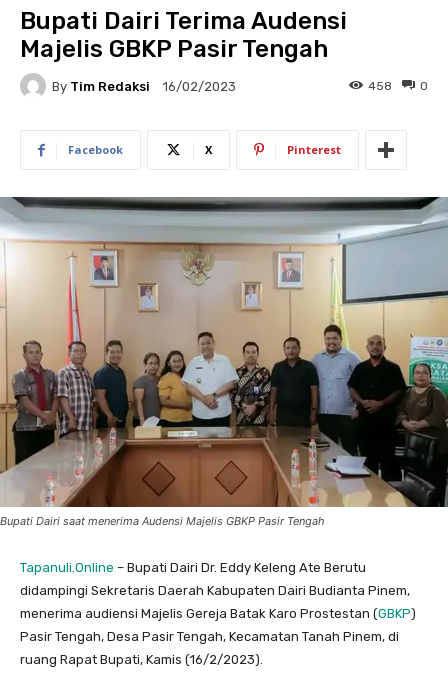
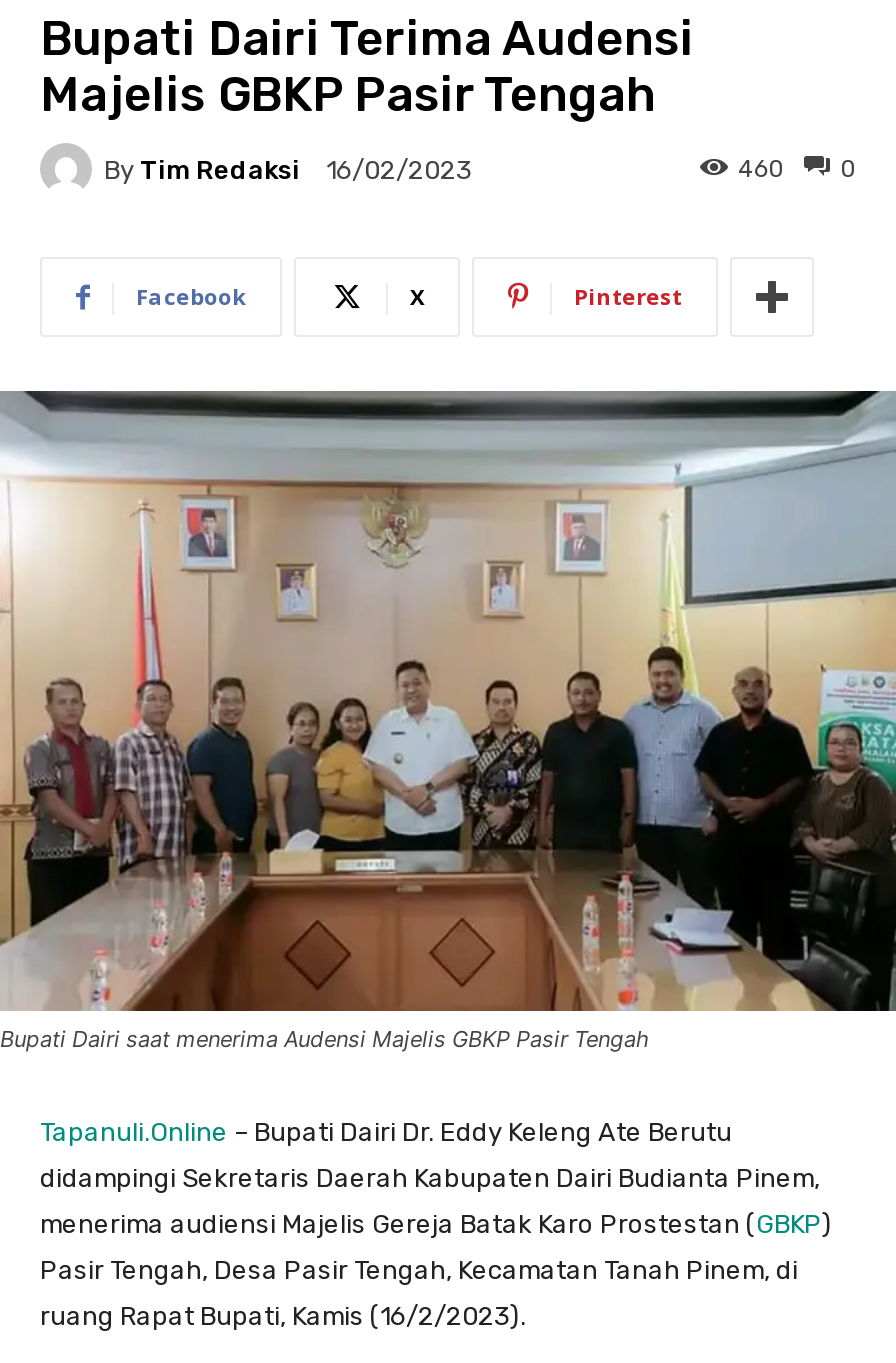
- 458 0
+ 460 0
